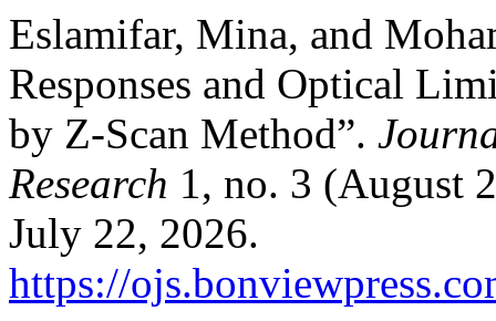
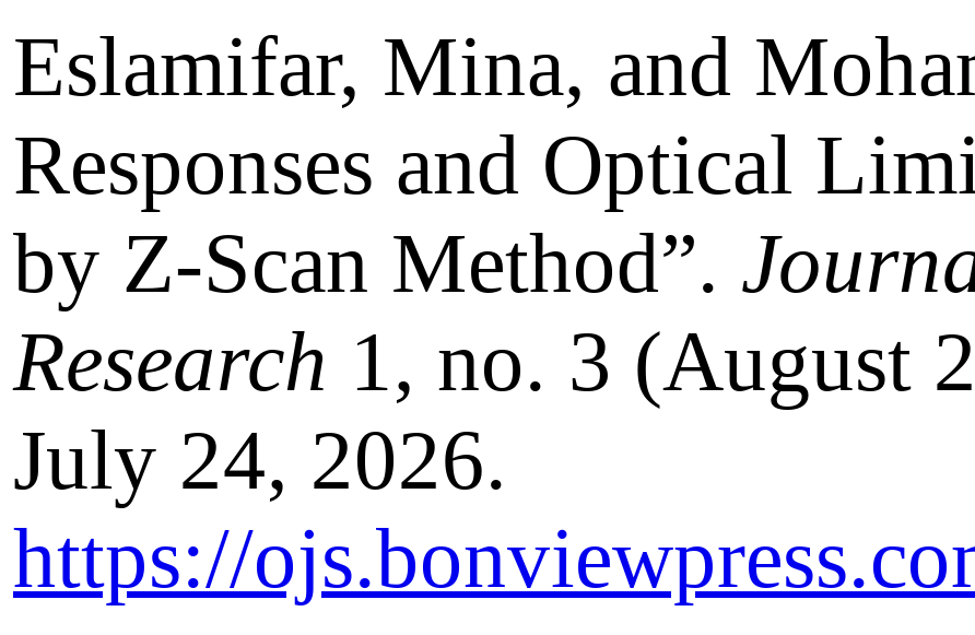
- July 22, 2026.
+ July 24, 2026.
